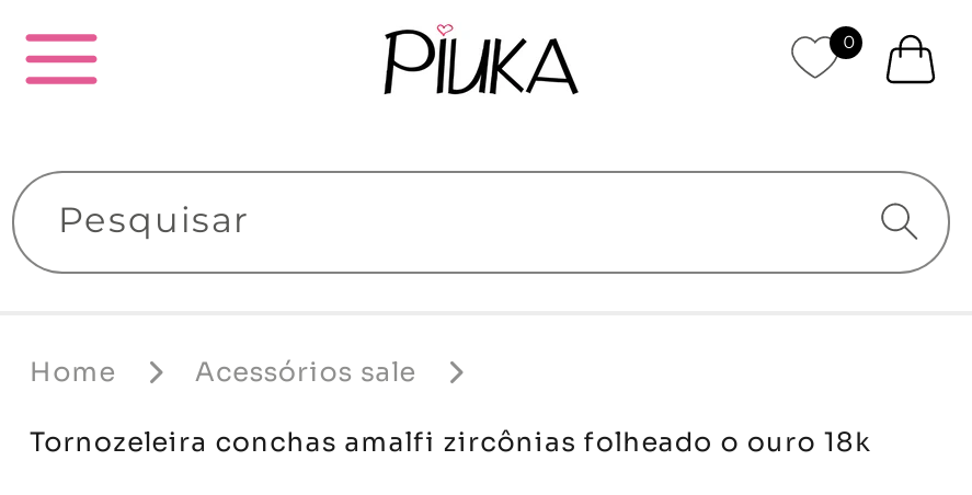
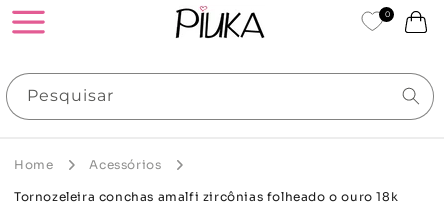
- Acessórios sale
+ Acessórios
